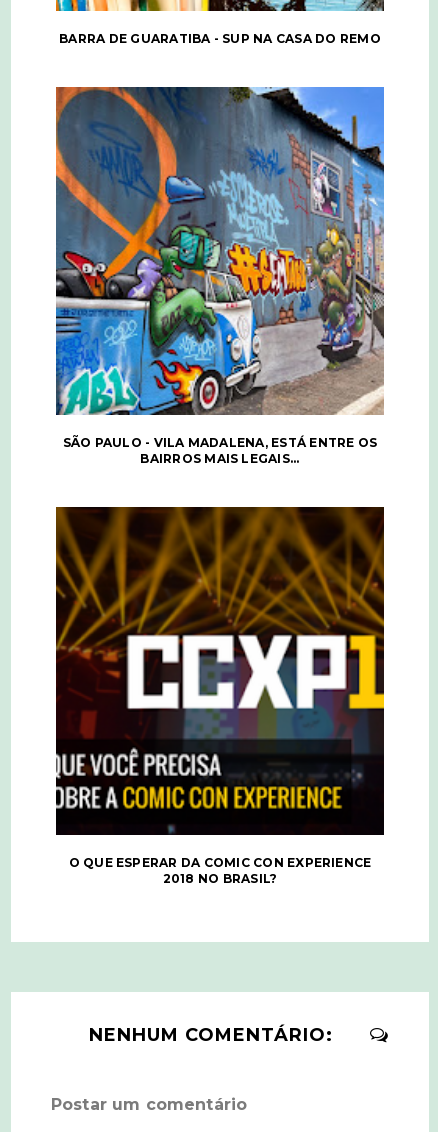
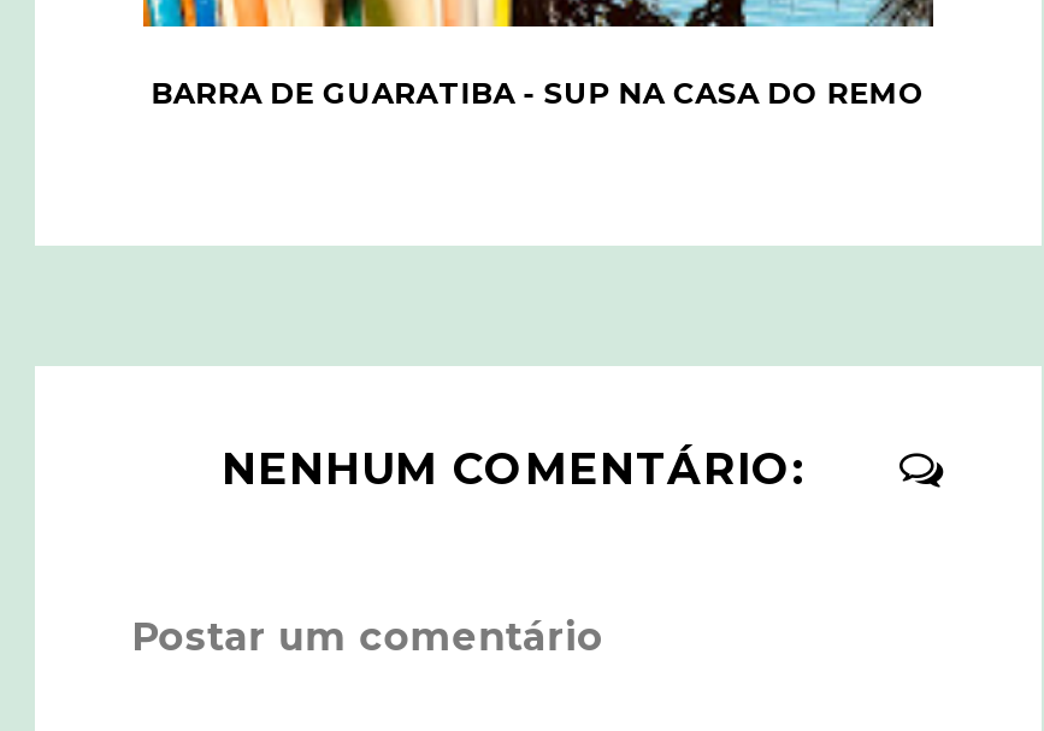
- [image]
- SÃO PAULO - VILA MADALENA, ESTÁ ENTRE OS
- BAIRROS MAIS LEGAIS...

- [image]
- O QUE ESPERAR DA COMIC CON EXPERIENCE
- 2018 NO BRASIL?
